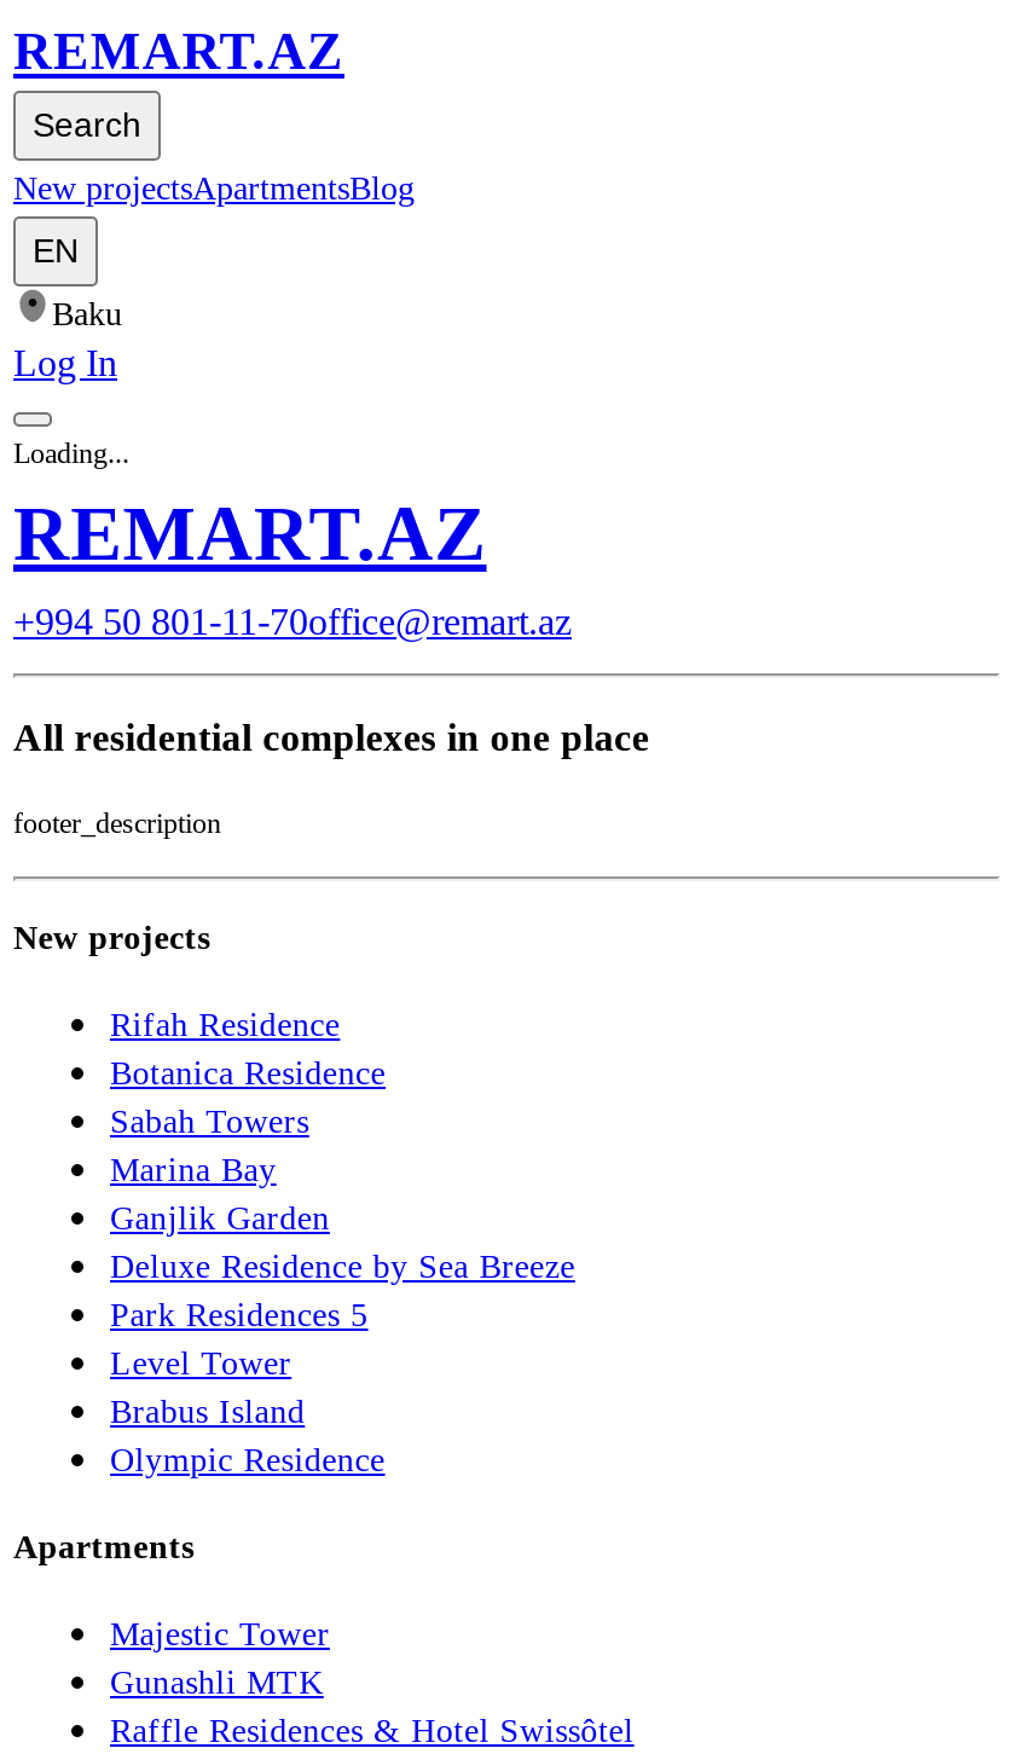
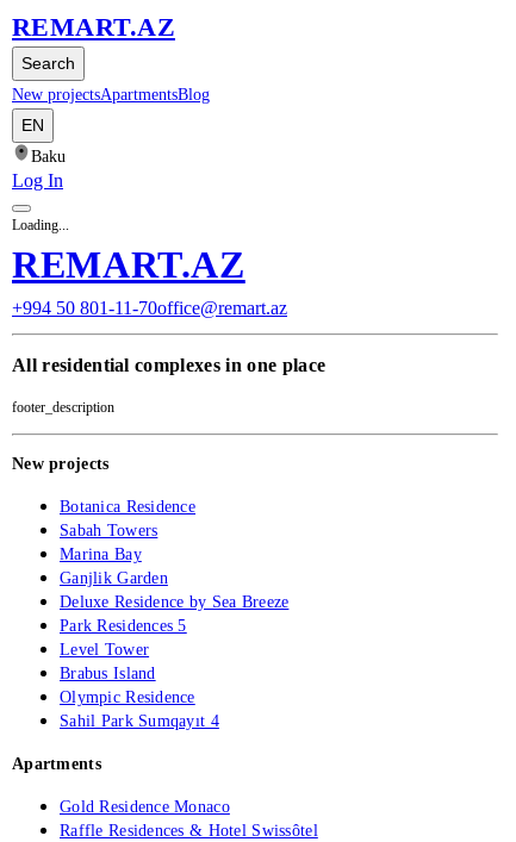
- Rifah Residence

+ Sahil Park Sumqayıt 4

- Majestic Tower
- Gunashli MTK
+ Gold Residence Monaco
